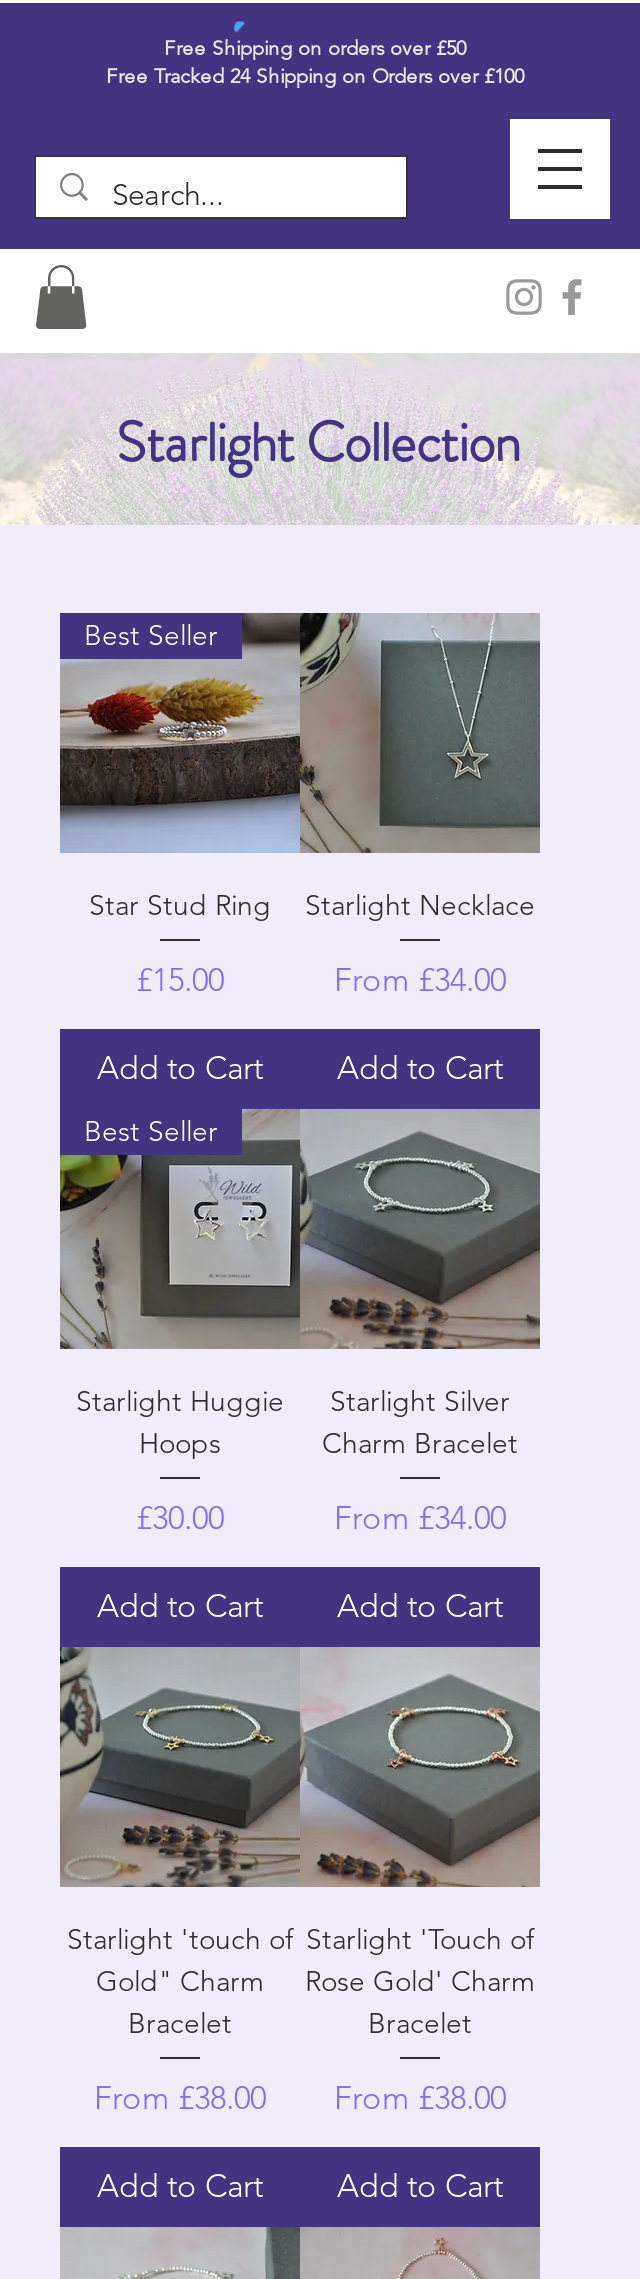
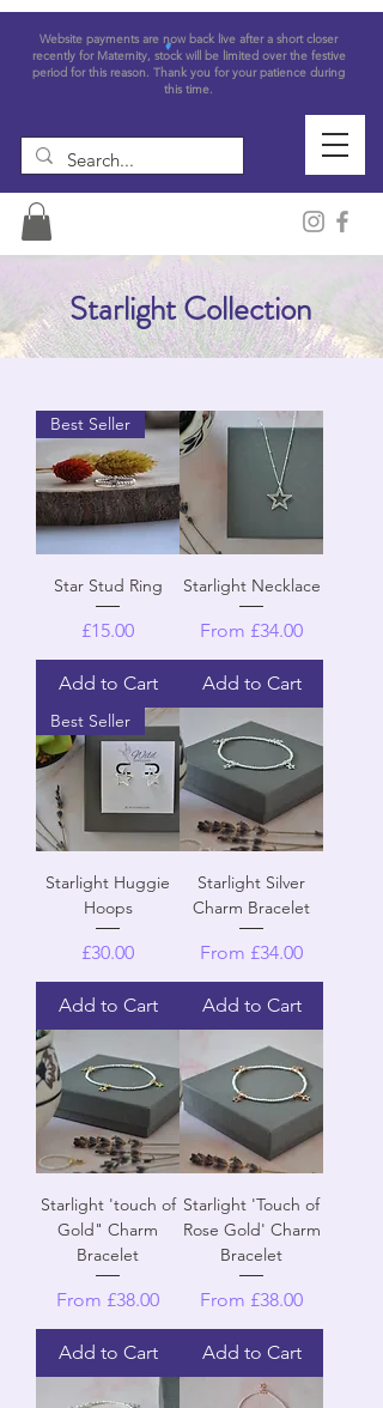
- Free Shipping on orders over £50
- Free Tracked 24 Shipping on Orders over £100
+ Website payments are now back live after a short closer
+ recently for Maternity, stock will be limited over the festive
+ period for this reason. Thank you for your patience during
+ this time.
